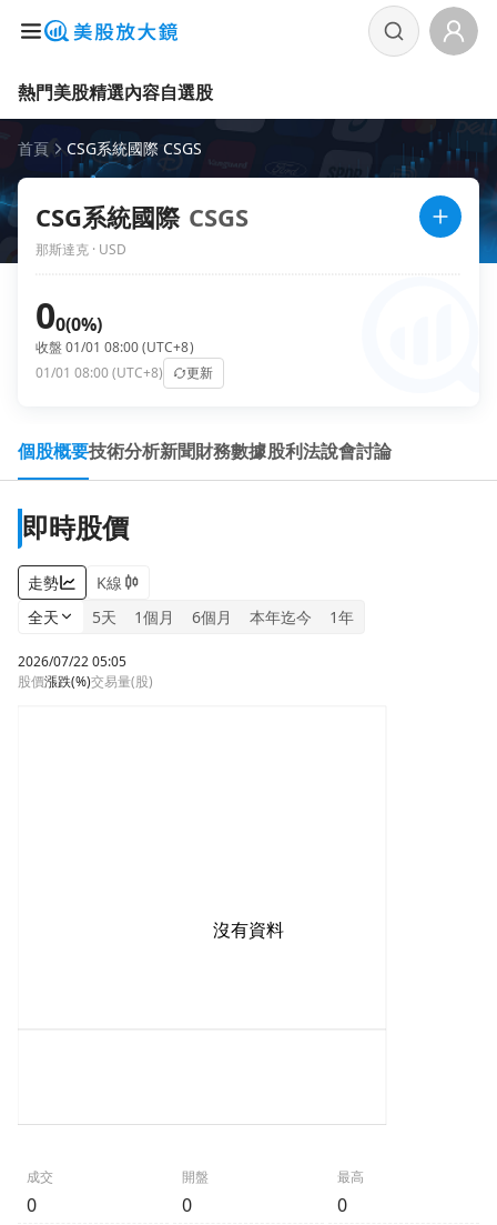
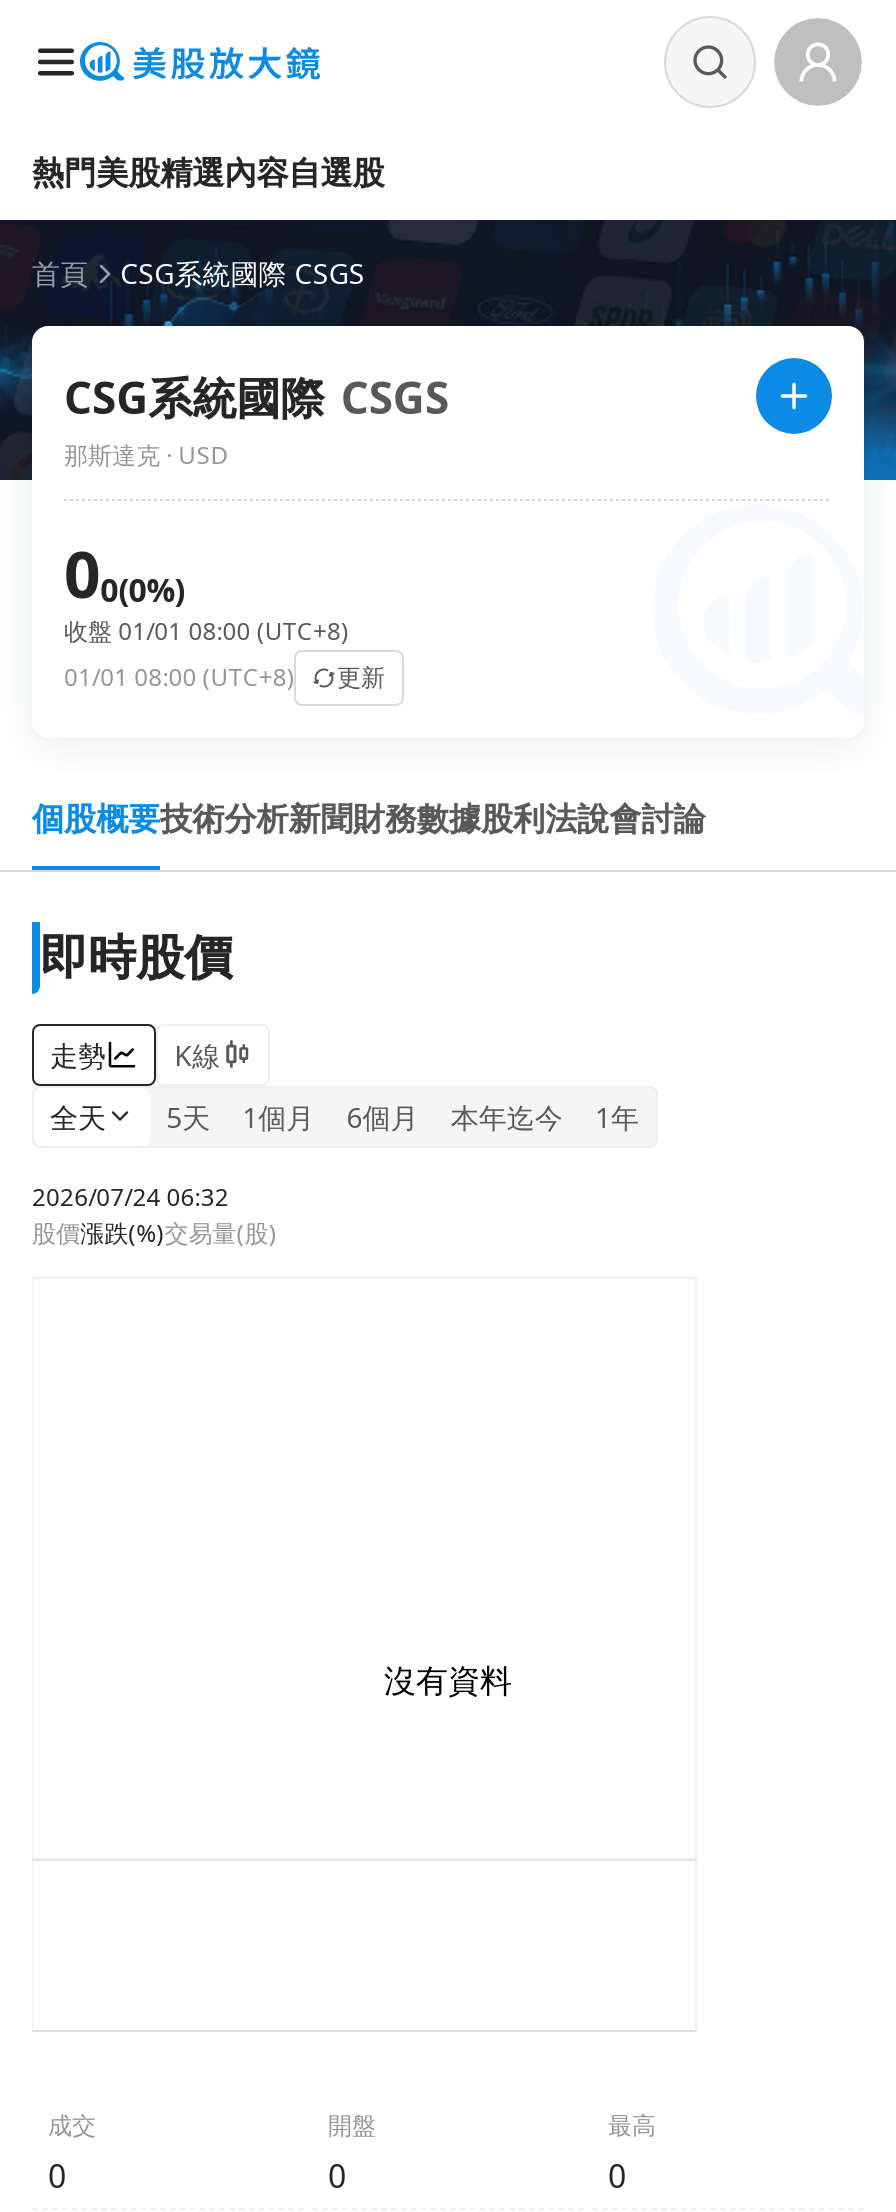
- 2026/07/22 05:05
+ 2026/07/24 06:32
